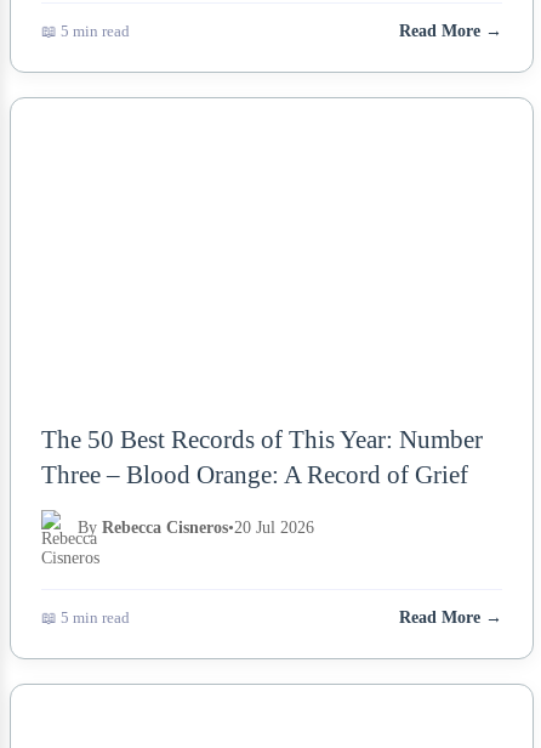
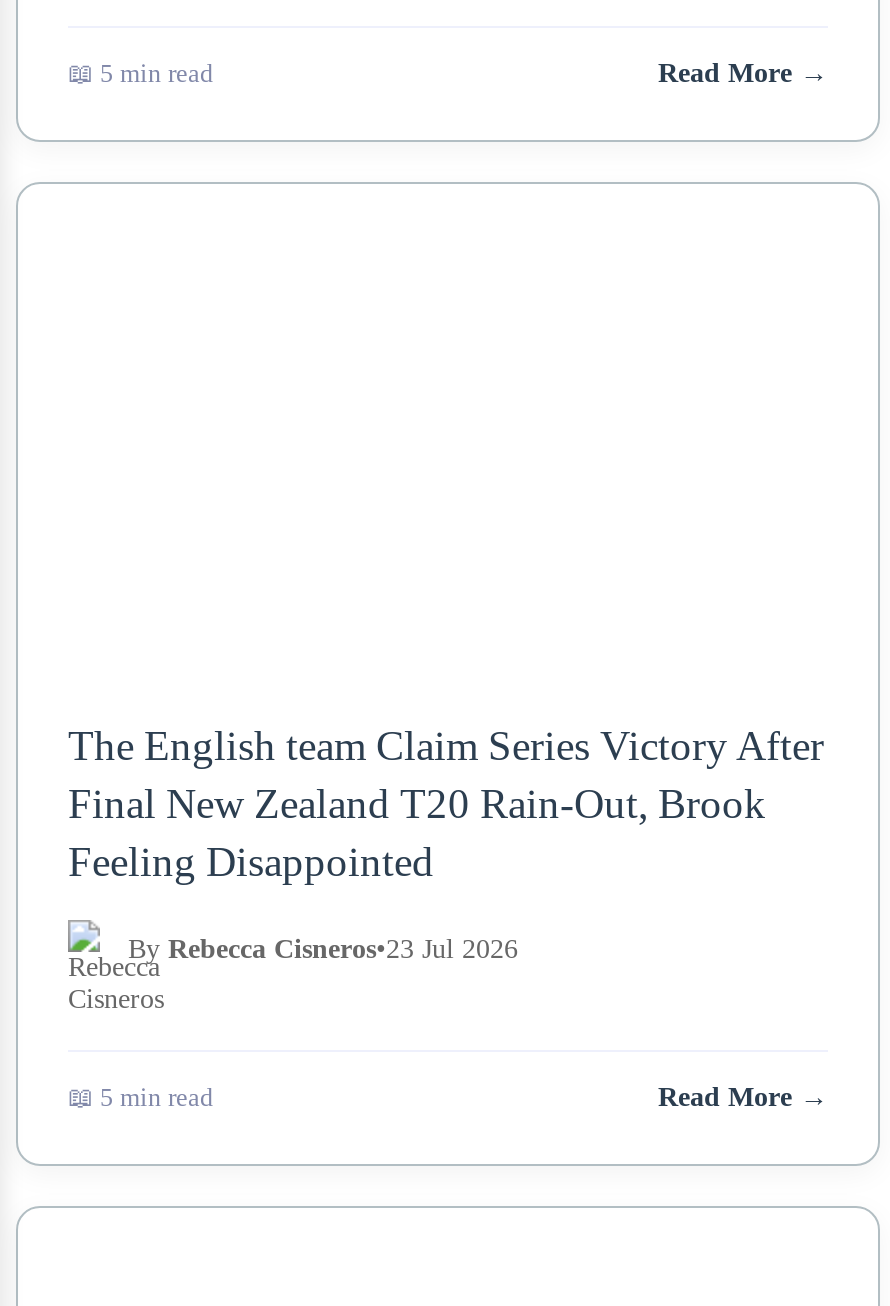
- The 50 Best Records of This Year: Number
- Three – Blood Orange: A Record of Grief
+ The English team Claim Series Victory After
+ Final New Zealand T20 Rain-Out, Brook
+ Feeling Disappointed

- By Rebecca Cisneros•20 Jul 2026
+ By Rebecca Cisneros•23 Jul 2026
